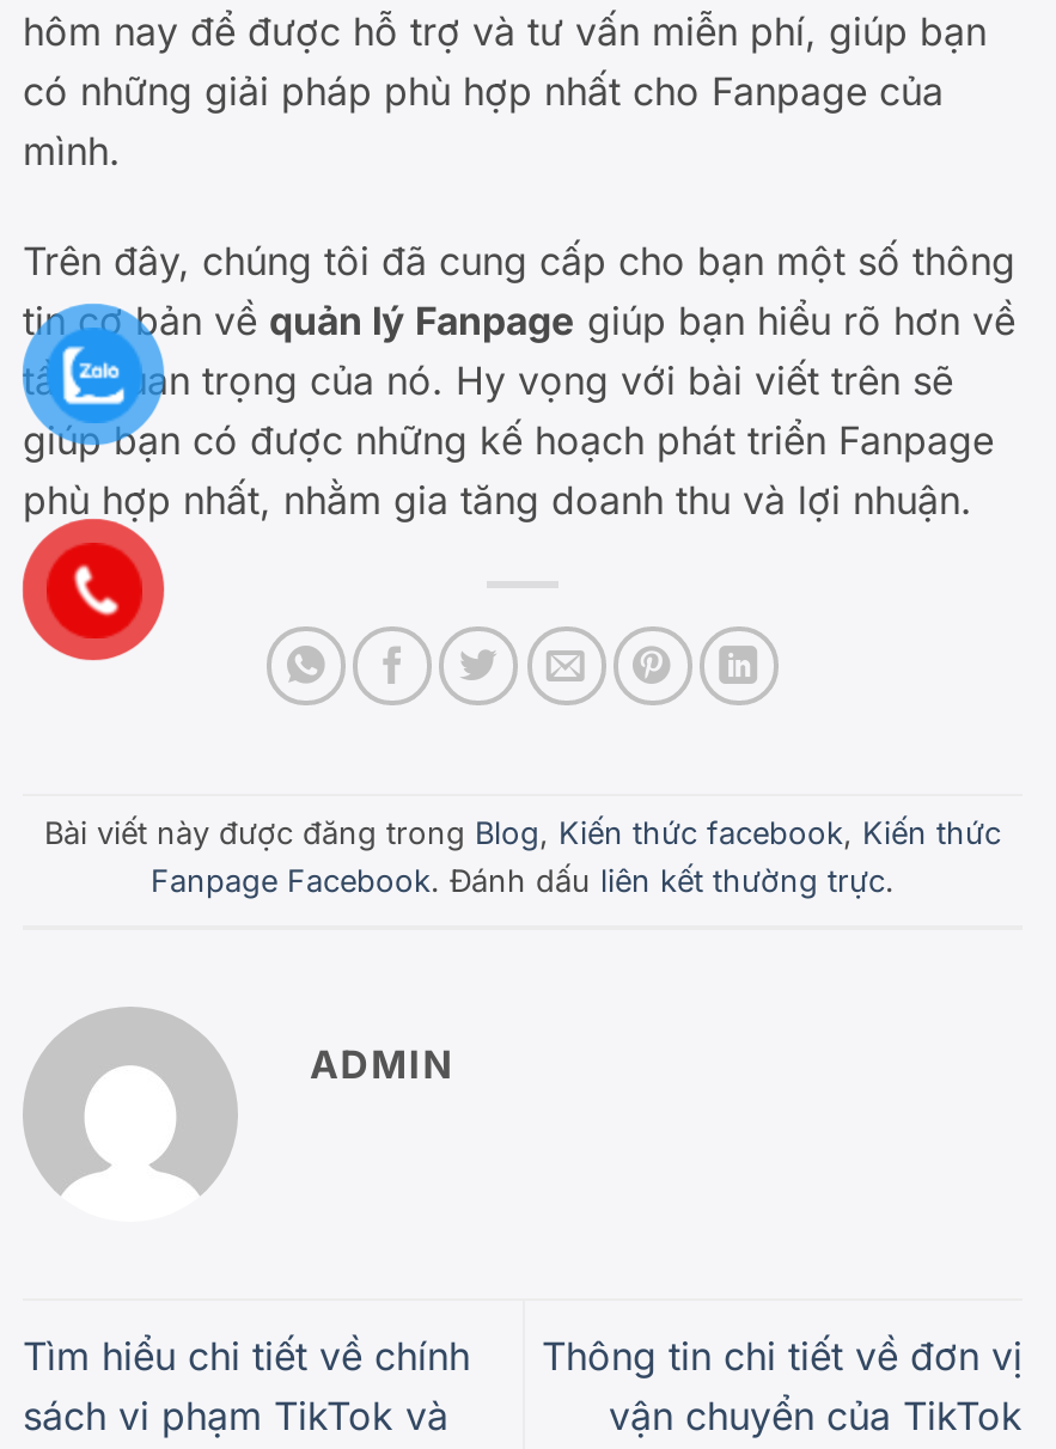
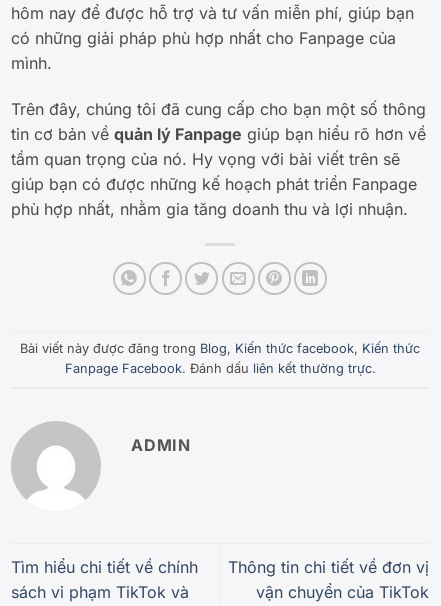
- [image]
